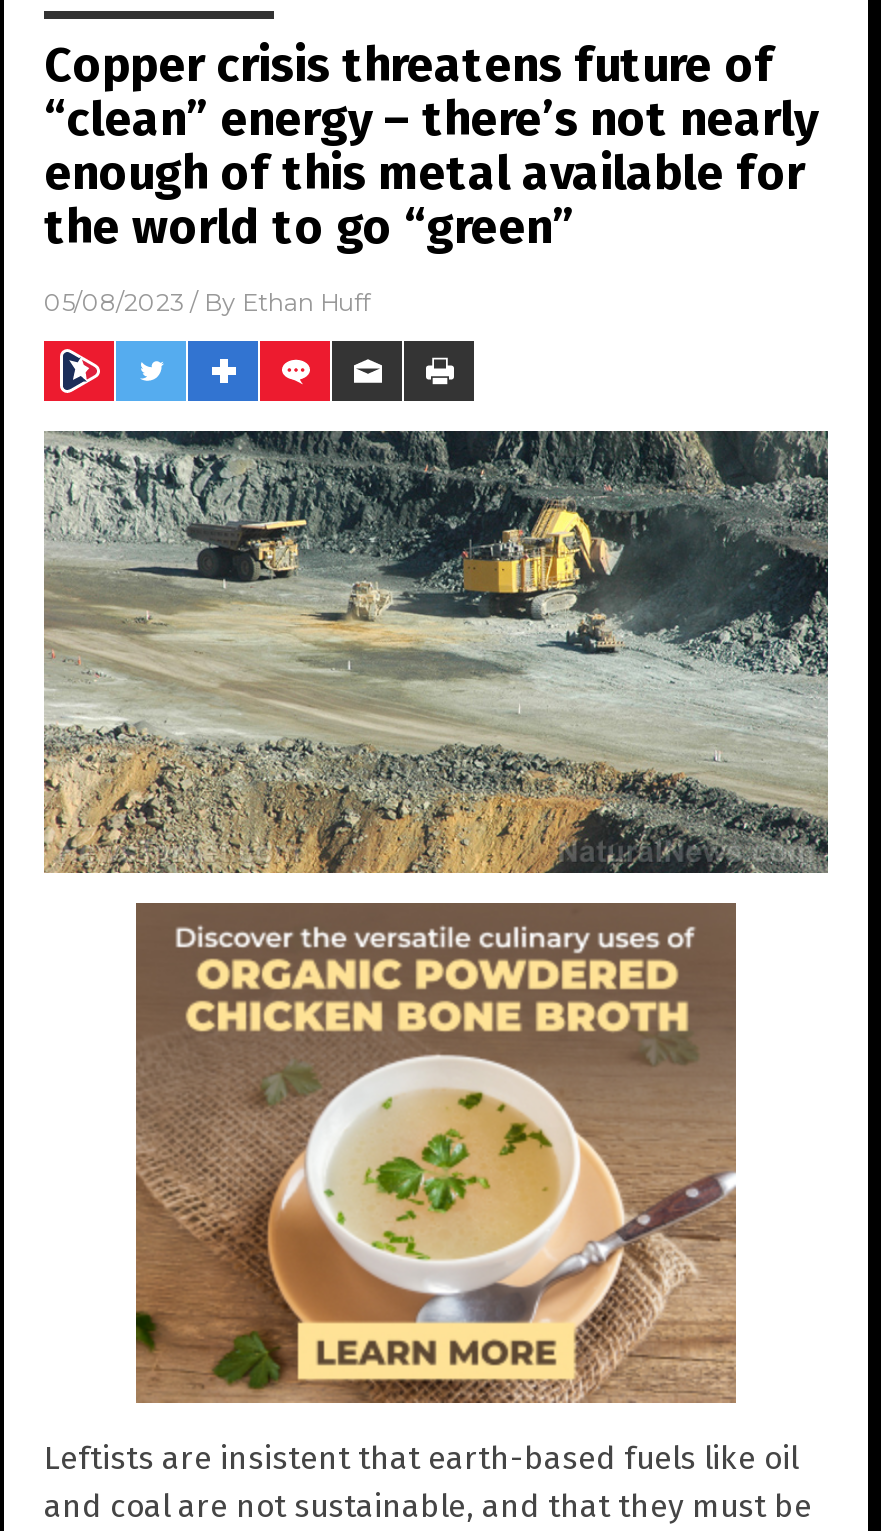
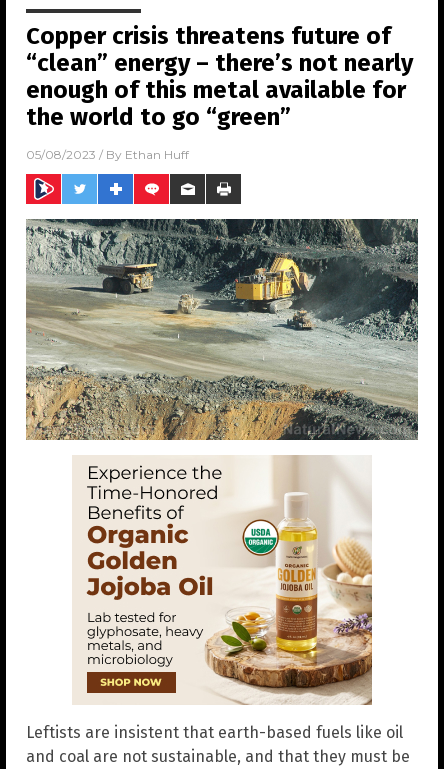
- [image]
+ [image]
